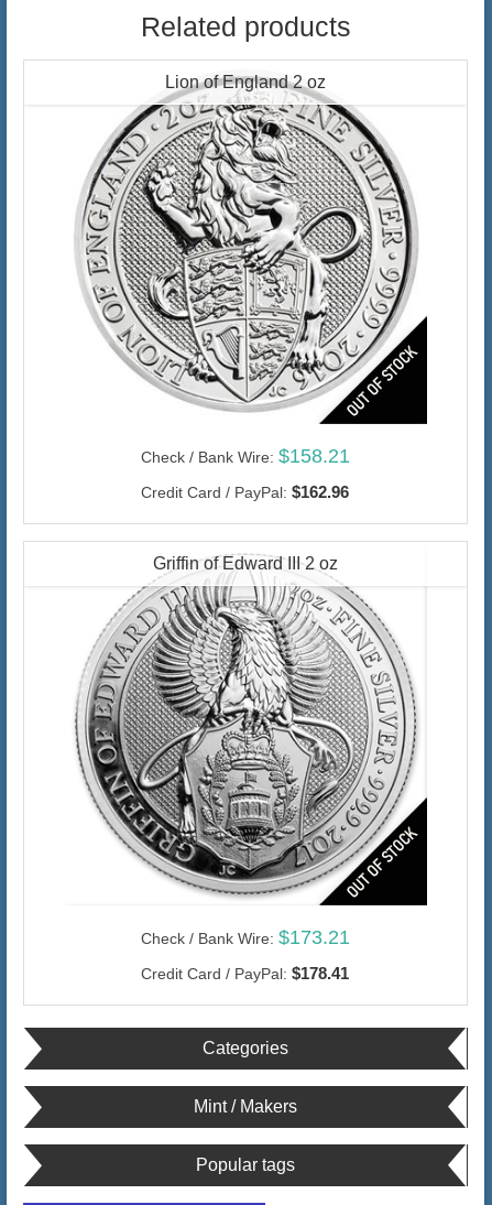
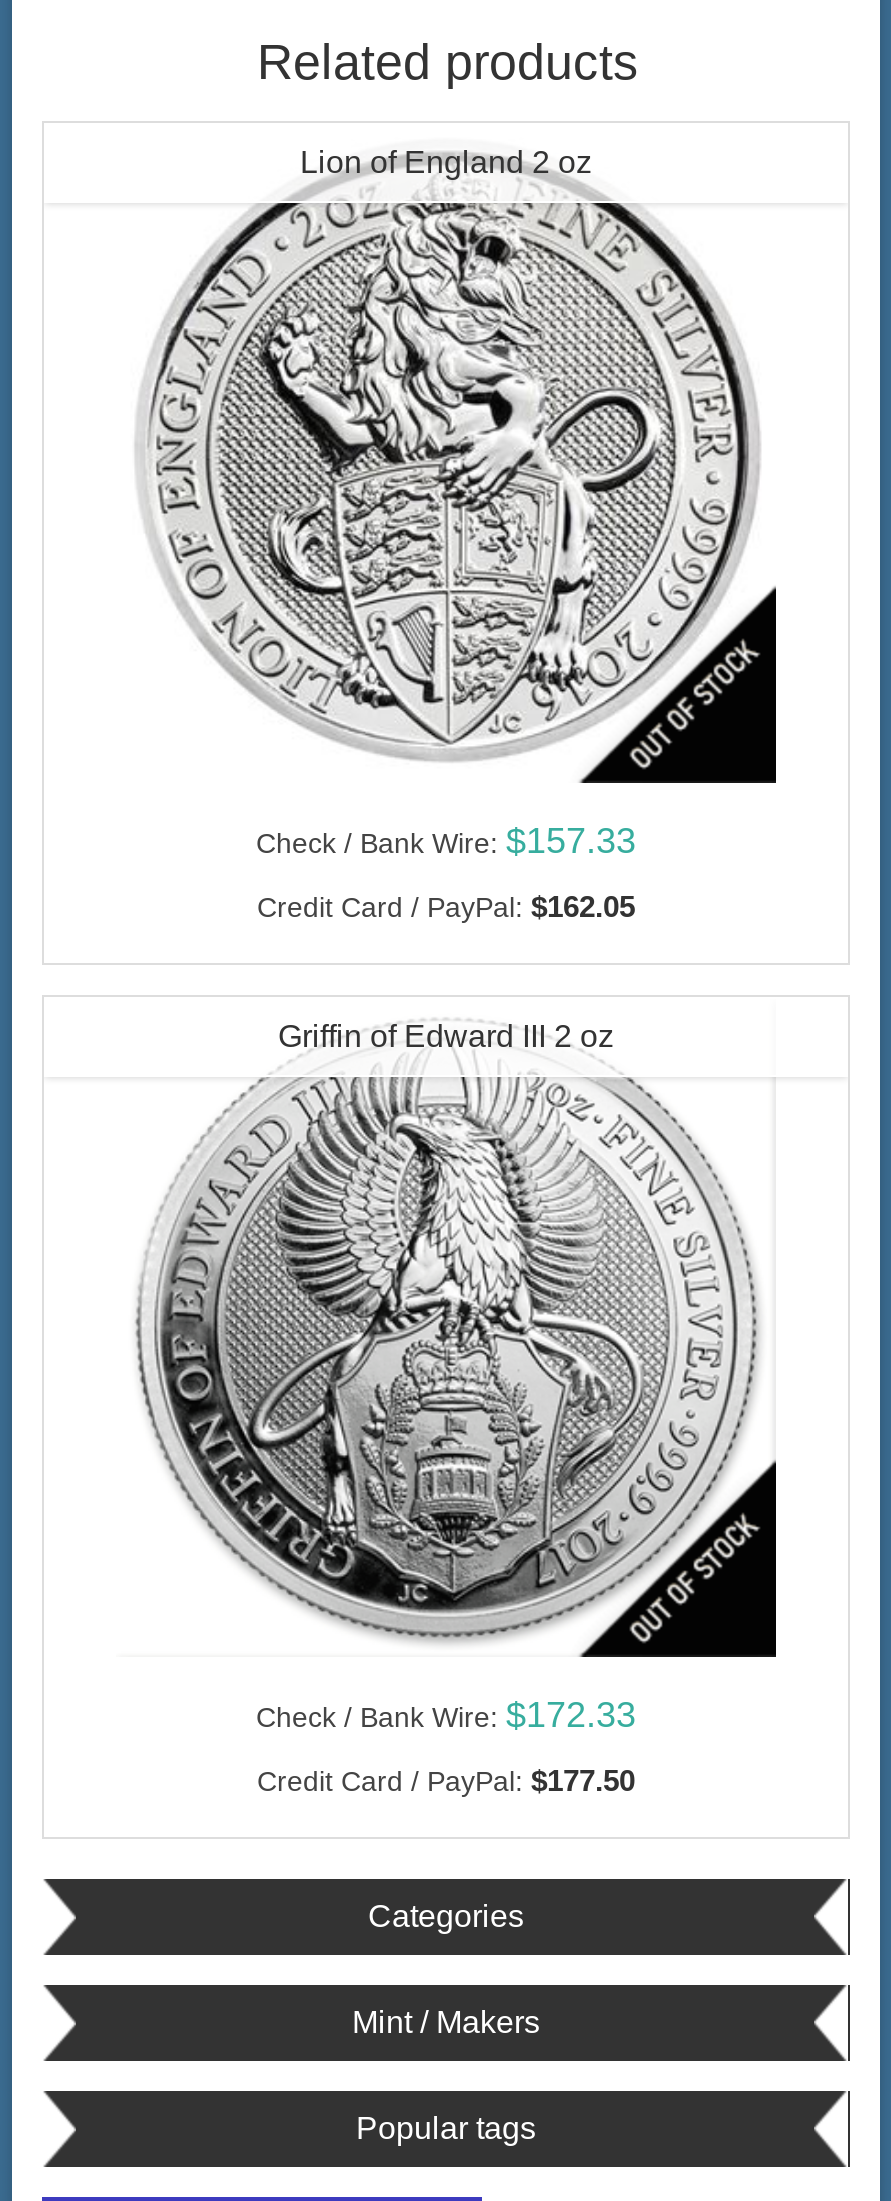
- Check / Bank Wire: $158.21
+ Check / Bank Wire: $157.33

- Credit Card / PayPal: $162.96
+ Credit Card / PayPal: $162.05

- Check / Bank Wire: $173.21
+ Check / Bank Wire: $172.33

- Credit Card / PayPal: $178.41
+ Credit Card / PayPal: $177.50
